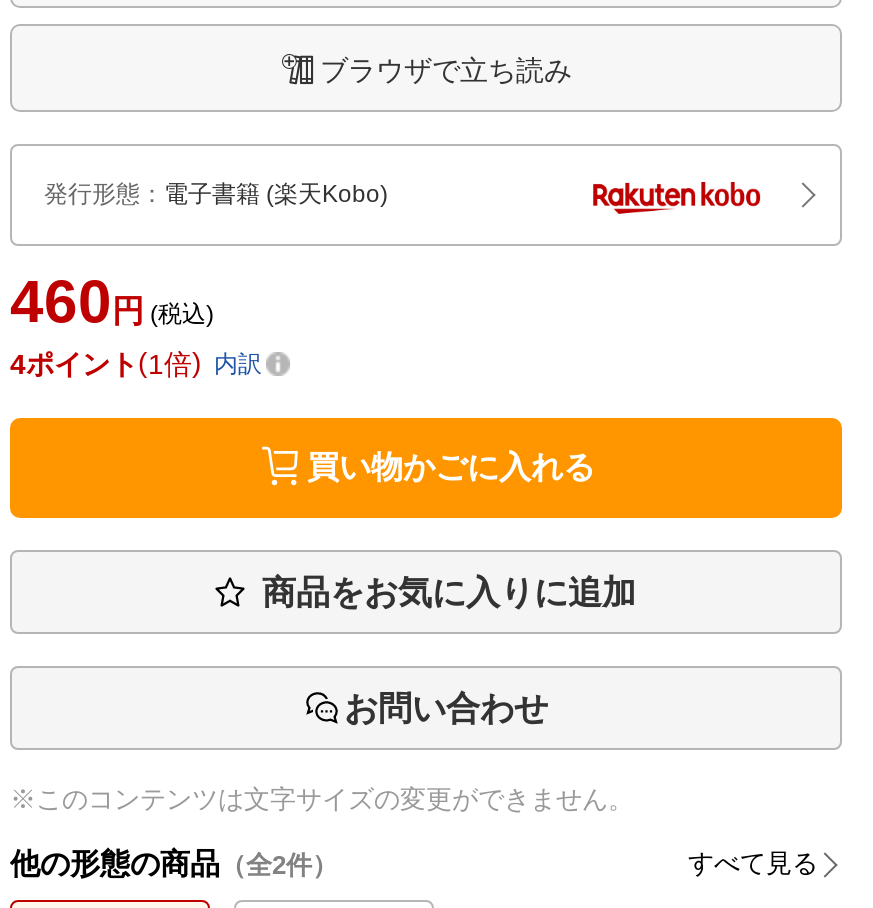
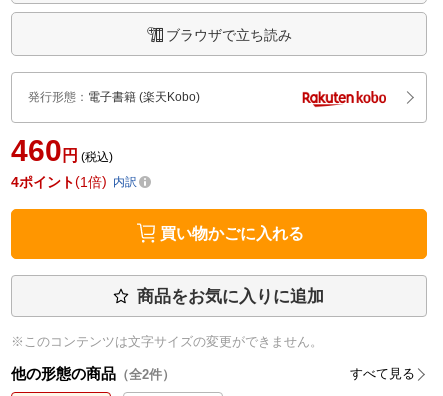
- お問い合わせ
